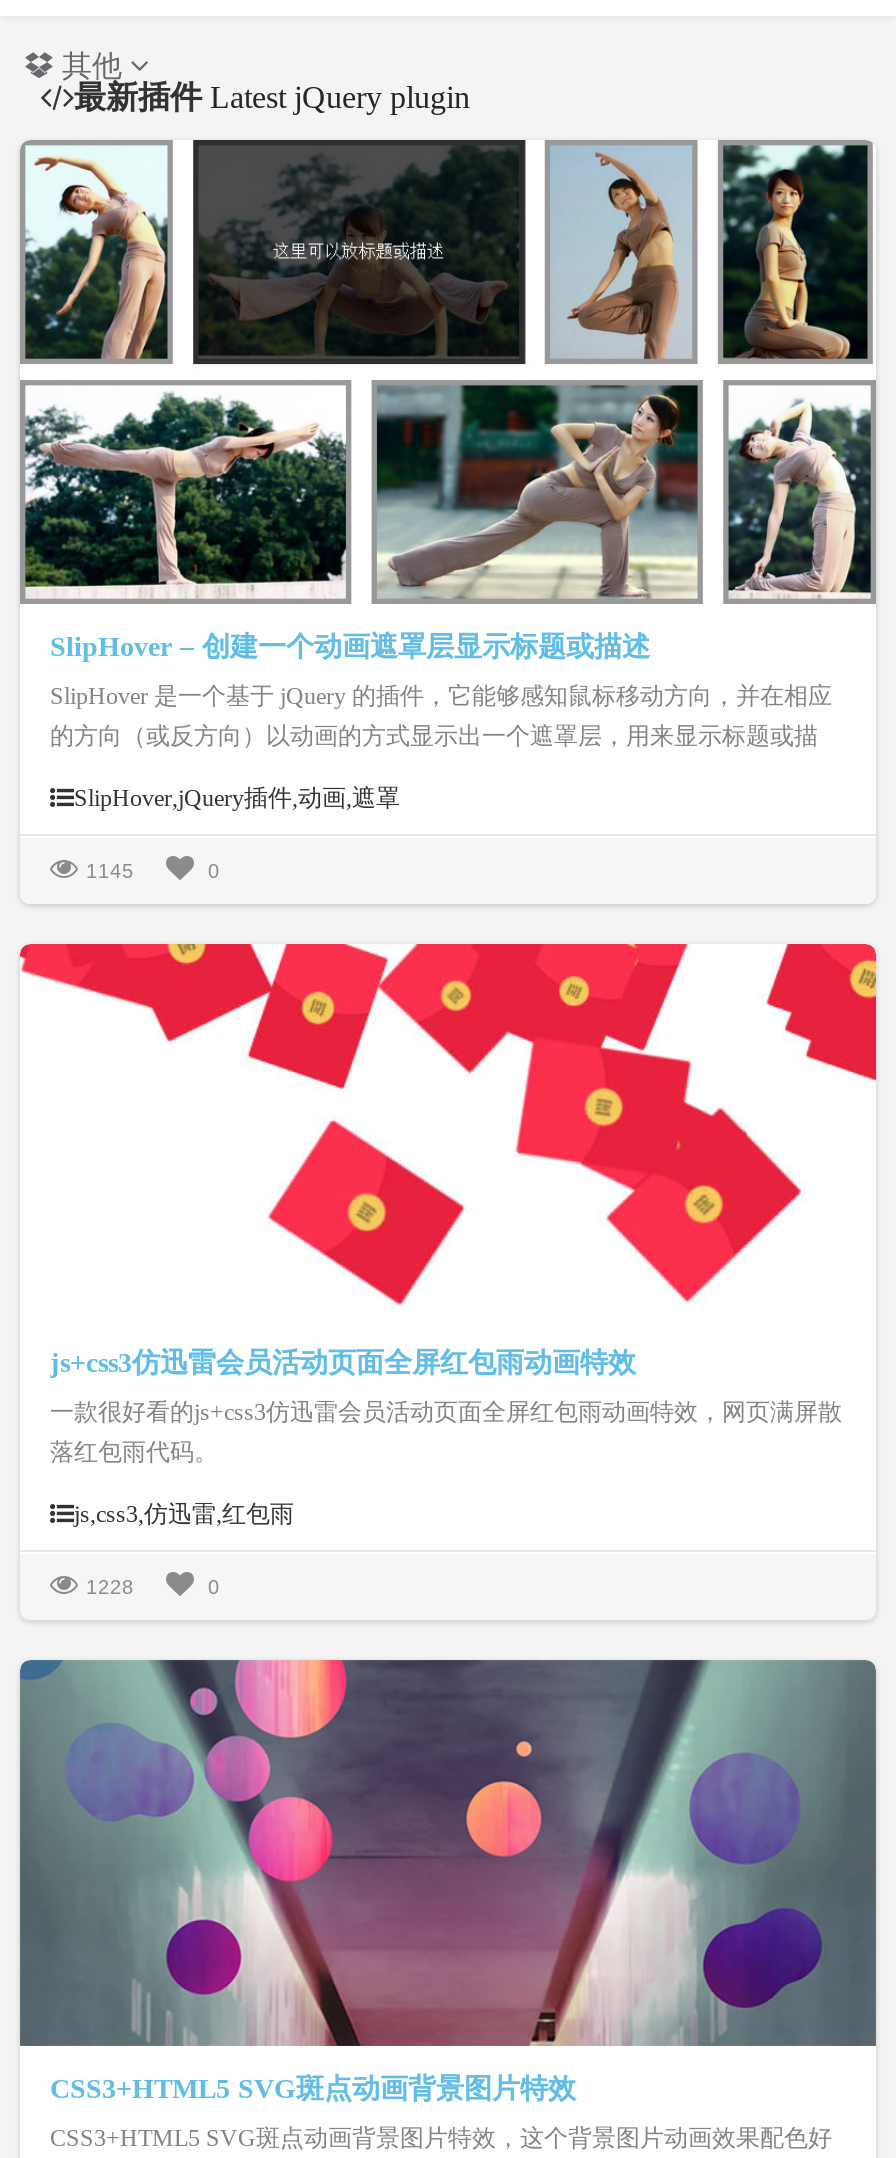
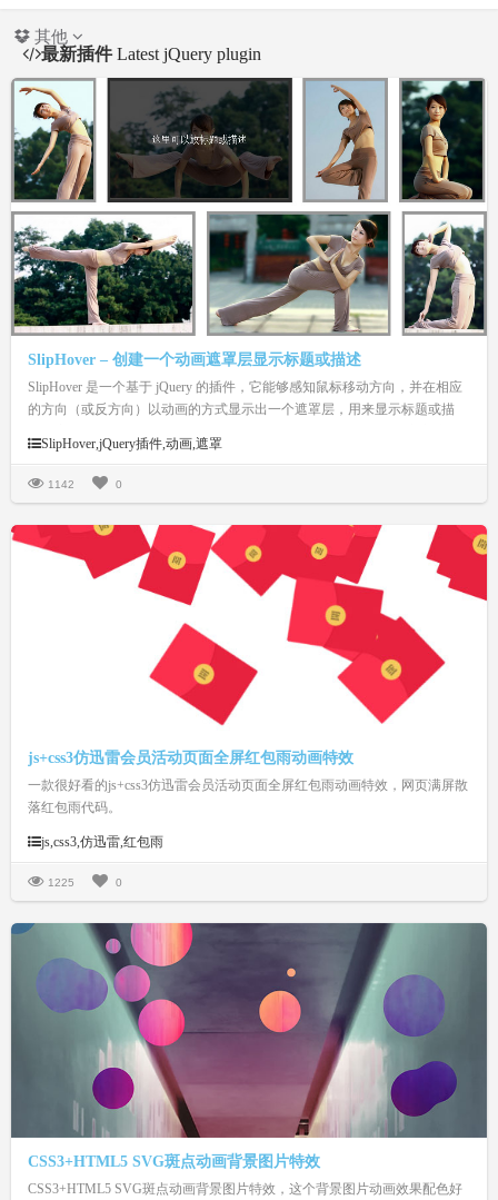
- 1145
+ 1142

- 1228
+ 1225
